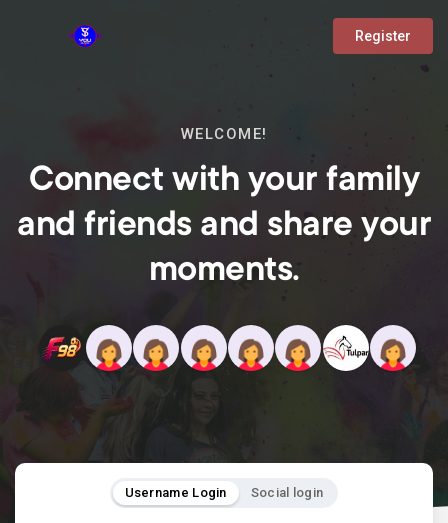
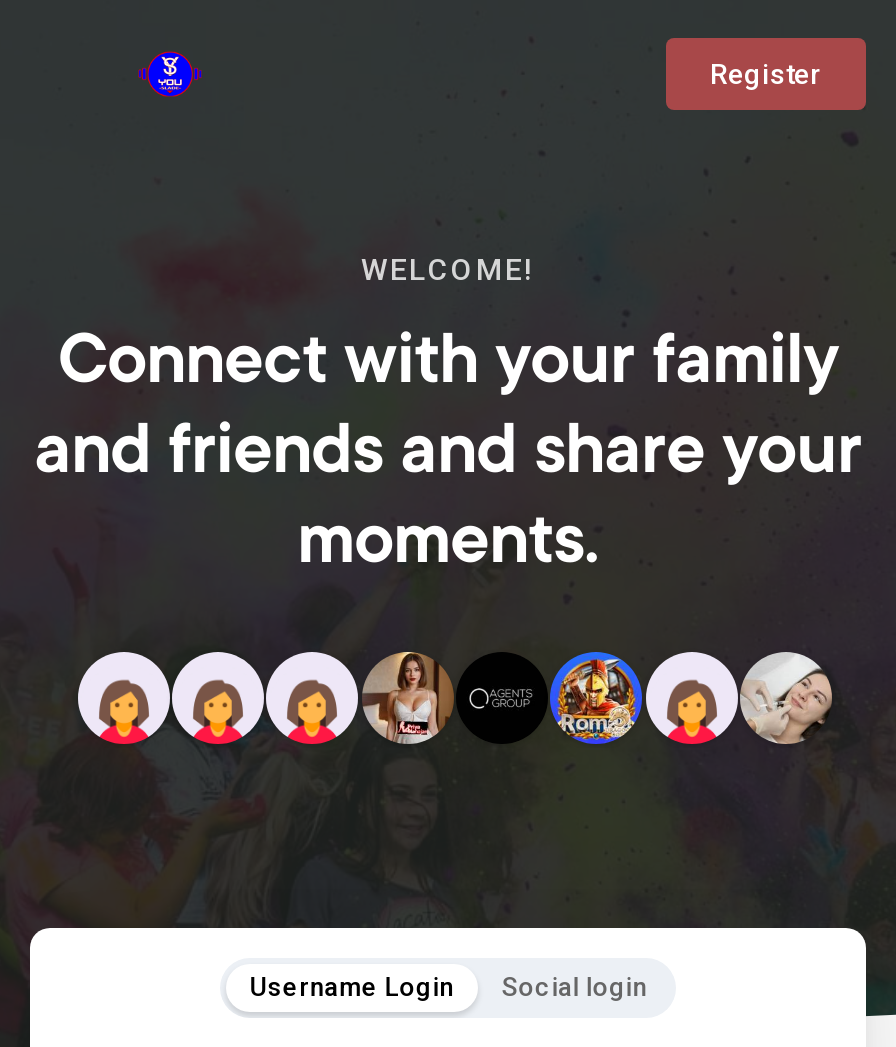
- [image]
+ [image]

- [image]
+ [image]
